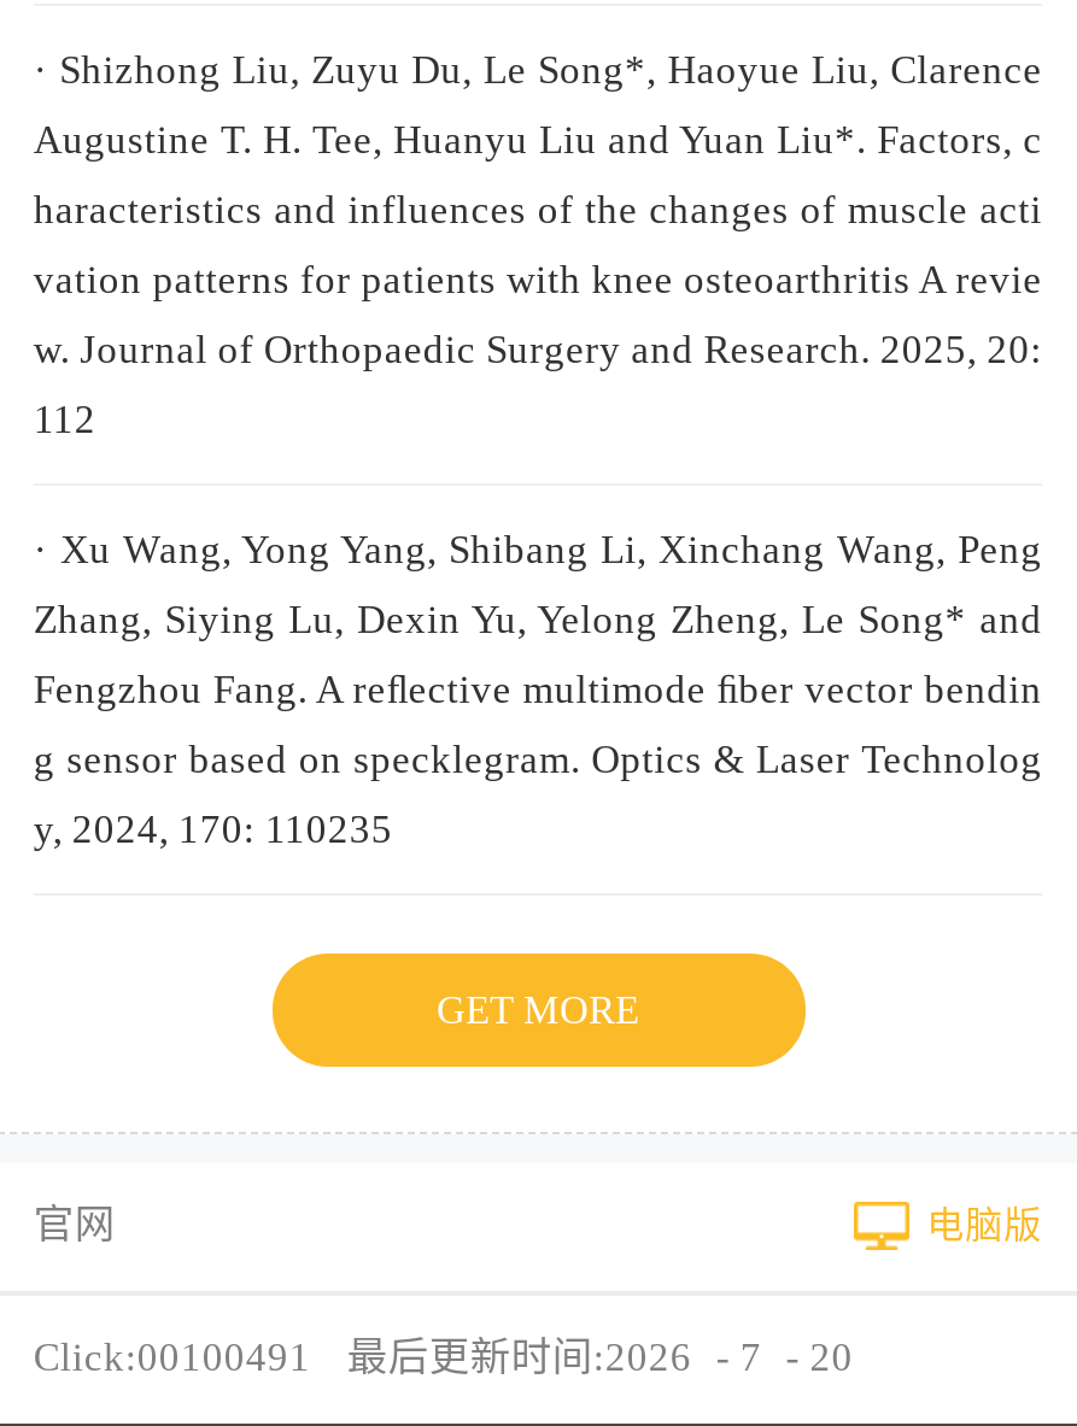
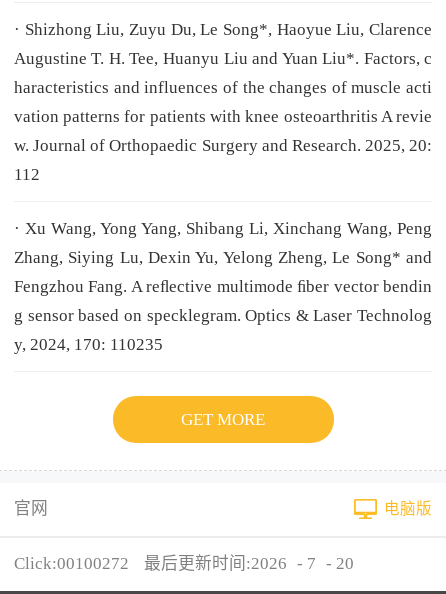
- Click:00100491 最后更新时间:2026 - 7 - 20
+ Click:00100272 最后更新时间:2026 - 7 - 20
